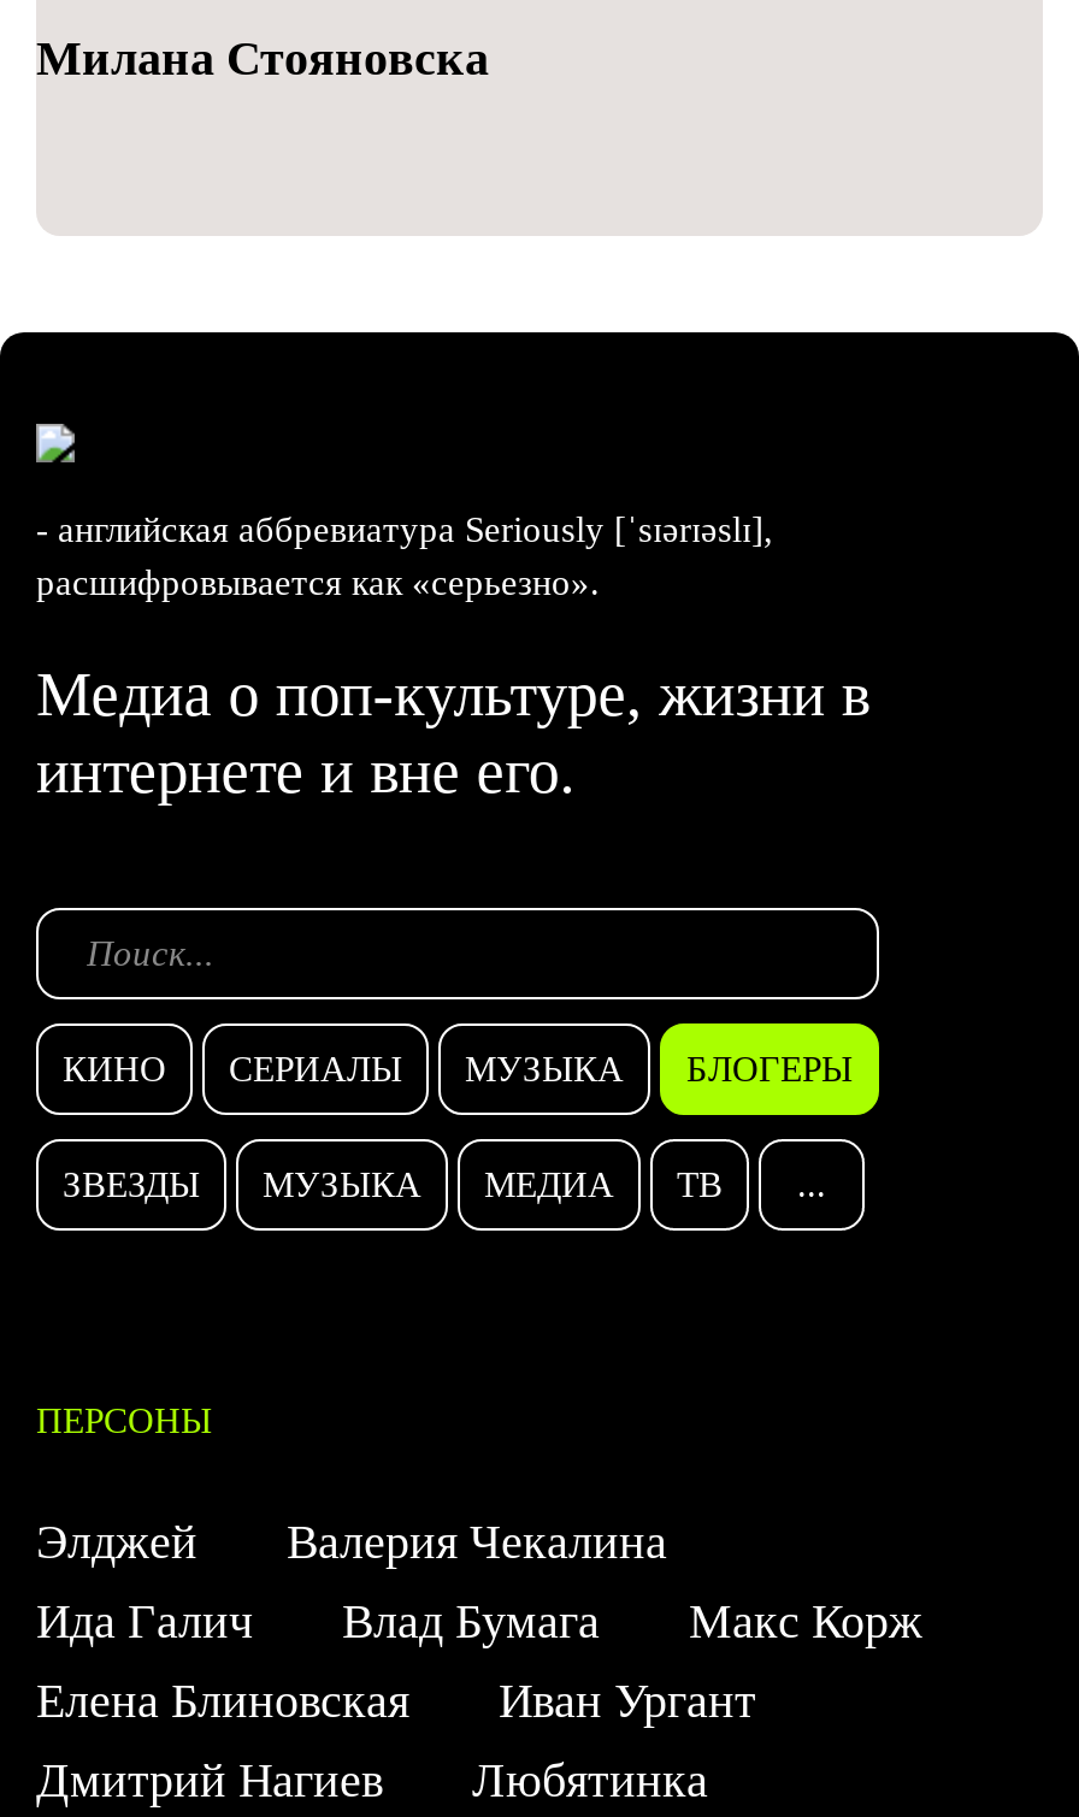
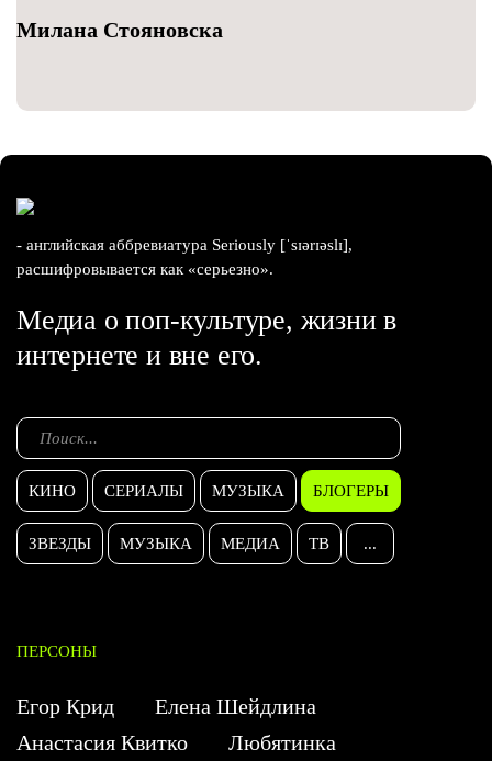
- Элджей
- Валерия Чекалина
- Ида Галич
- Влад Бумага
- Макс Корж
- Елена Блиновская
- Иван Ургант
- Дмитрий Нагиев
+ Егор Крид
+ Елена Шейдлина
+ Анастасия Квитко
